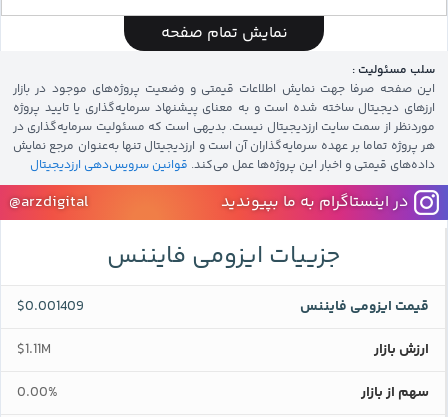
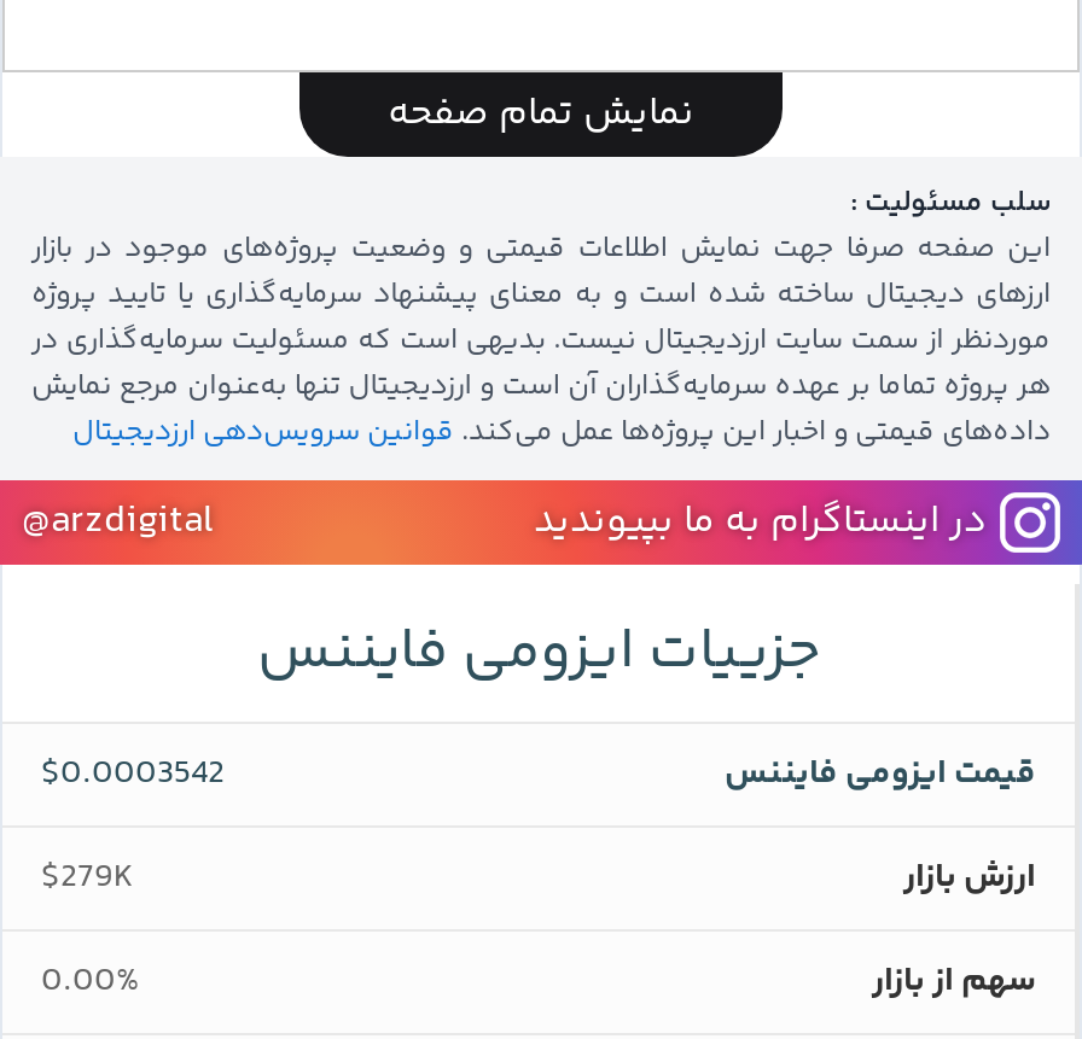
- $0.001409
+ $0.0003542

- $1.11M
+ $279K
